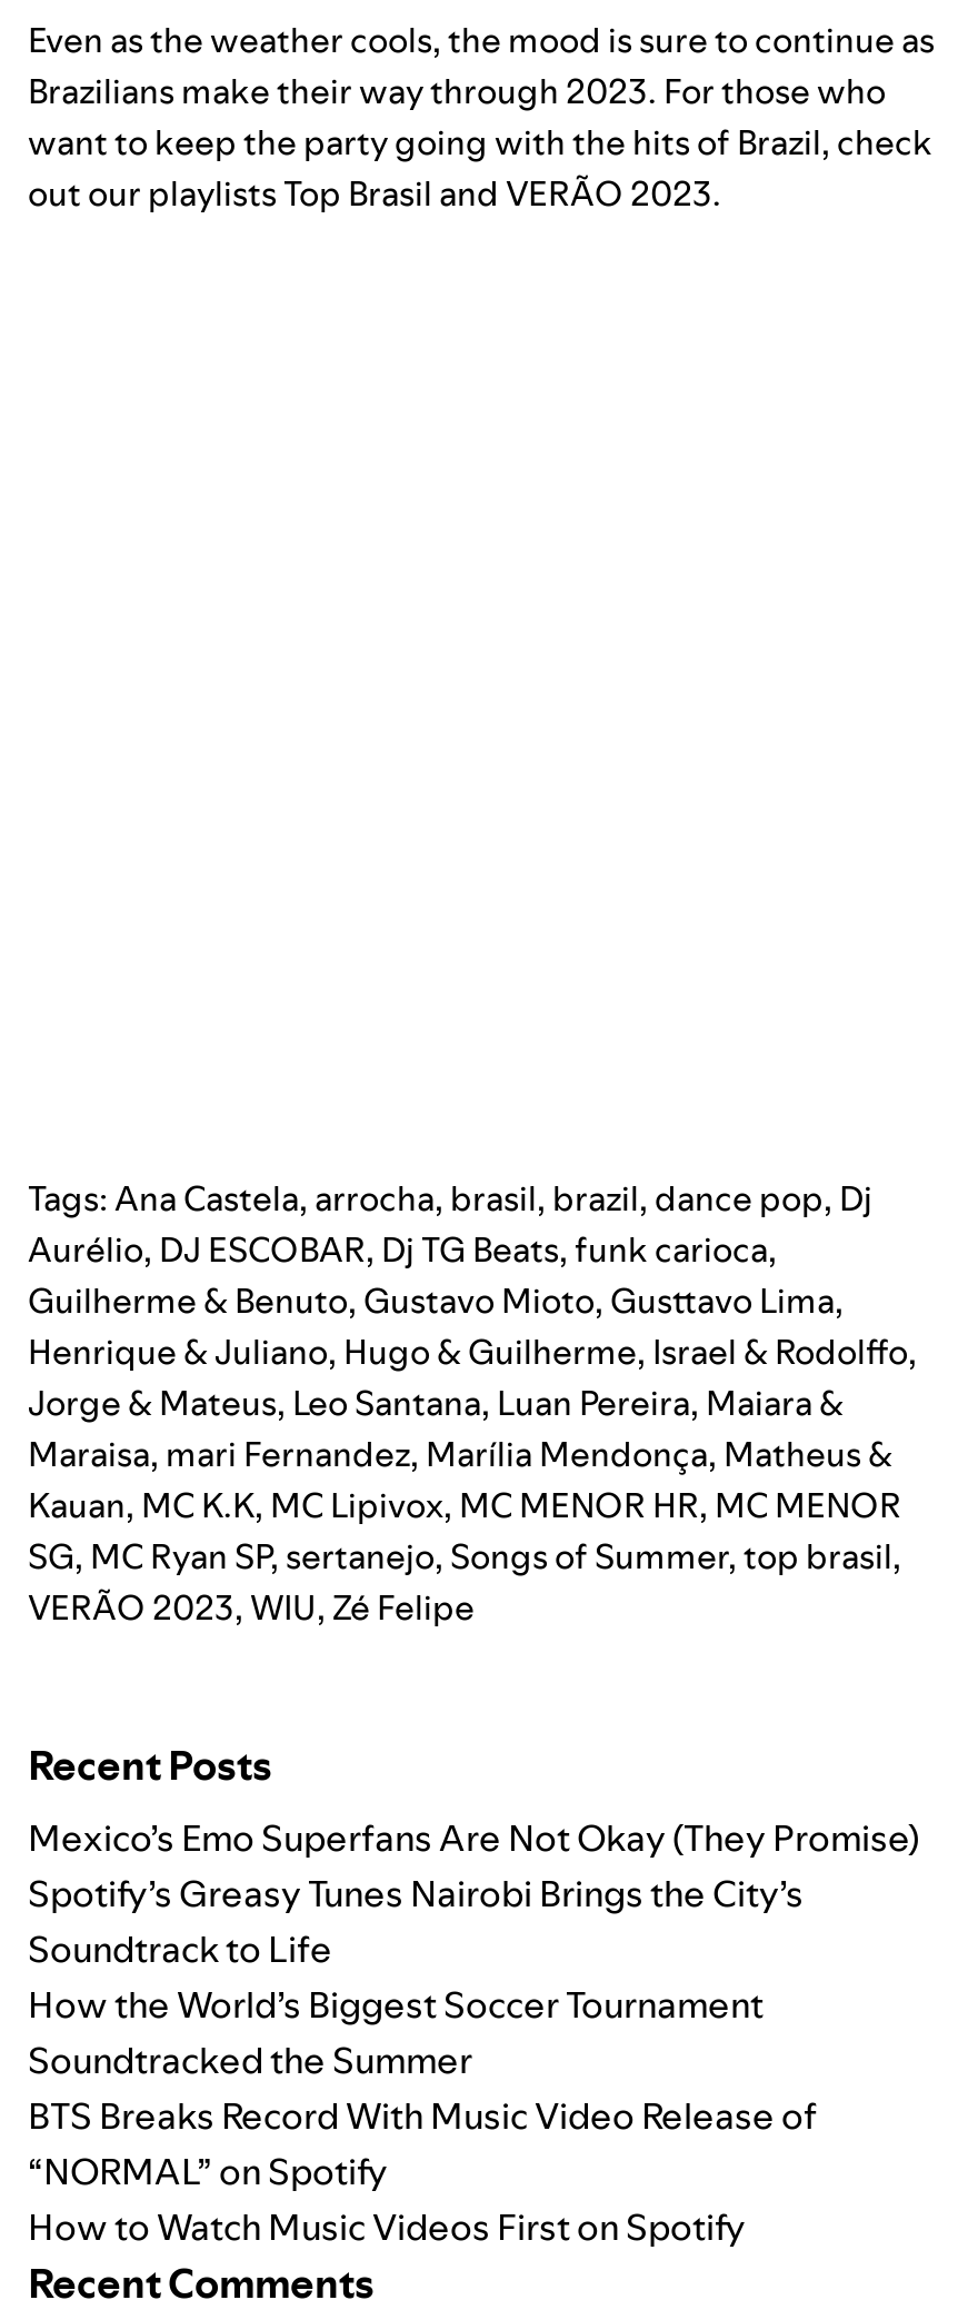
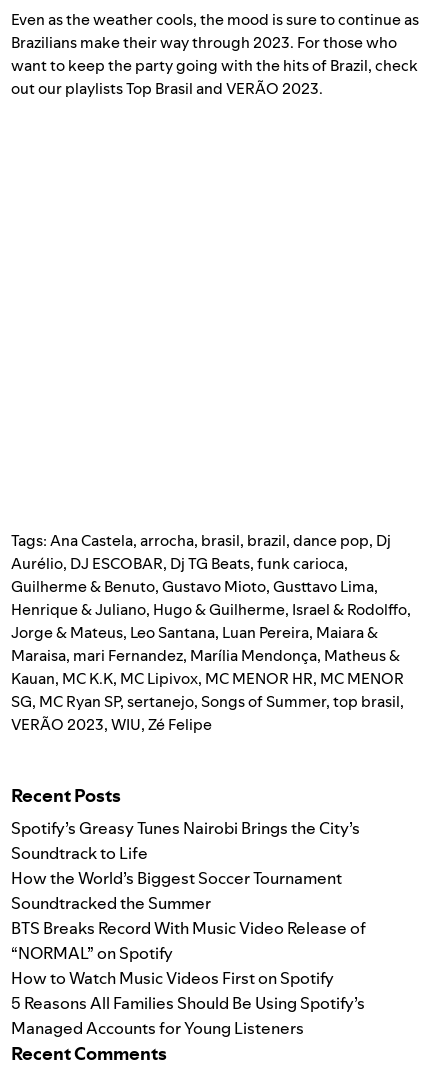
- Mexico’s Emo Superfans Are Not Okay (They Promise)

moved up: Spotify’s Greasy Tunes Nairobi Brings the City’s | Soundtrack to Life | How the World’s Biggest Soccer Tournament | Soundtracked the Summer | BTS Breaks Record With Music Video Release of | “NORMAL” on Spotify | How to Watch Music Videos First on Spotify

+ 5 Reasons All Families Should Be Using Spotify’s
+ Managed Accounts for Young Listeners
